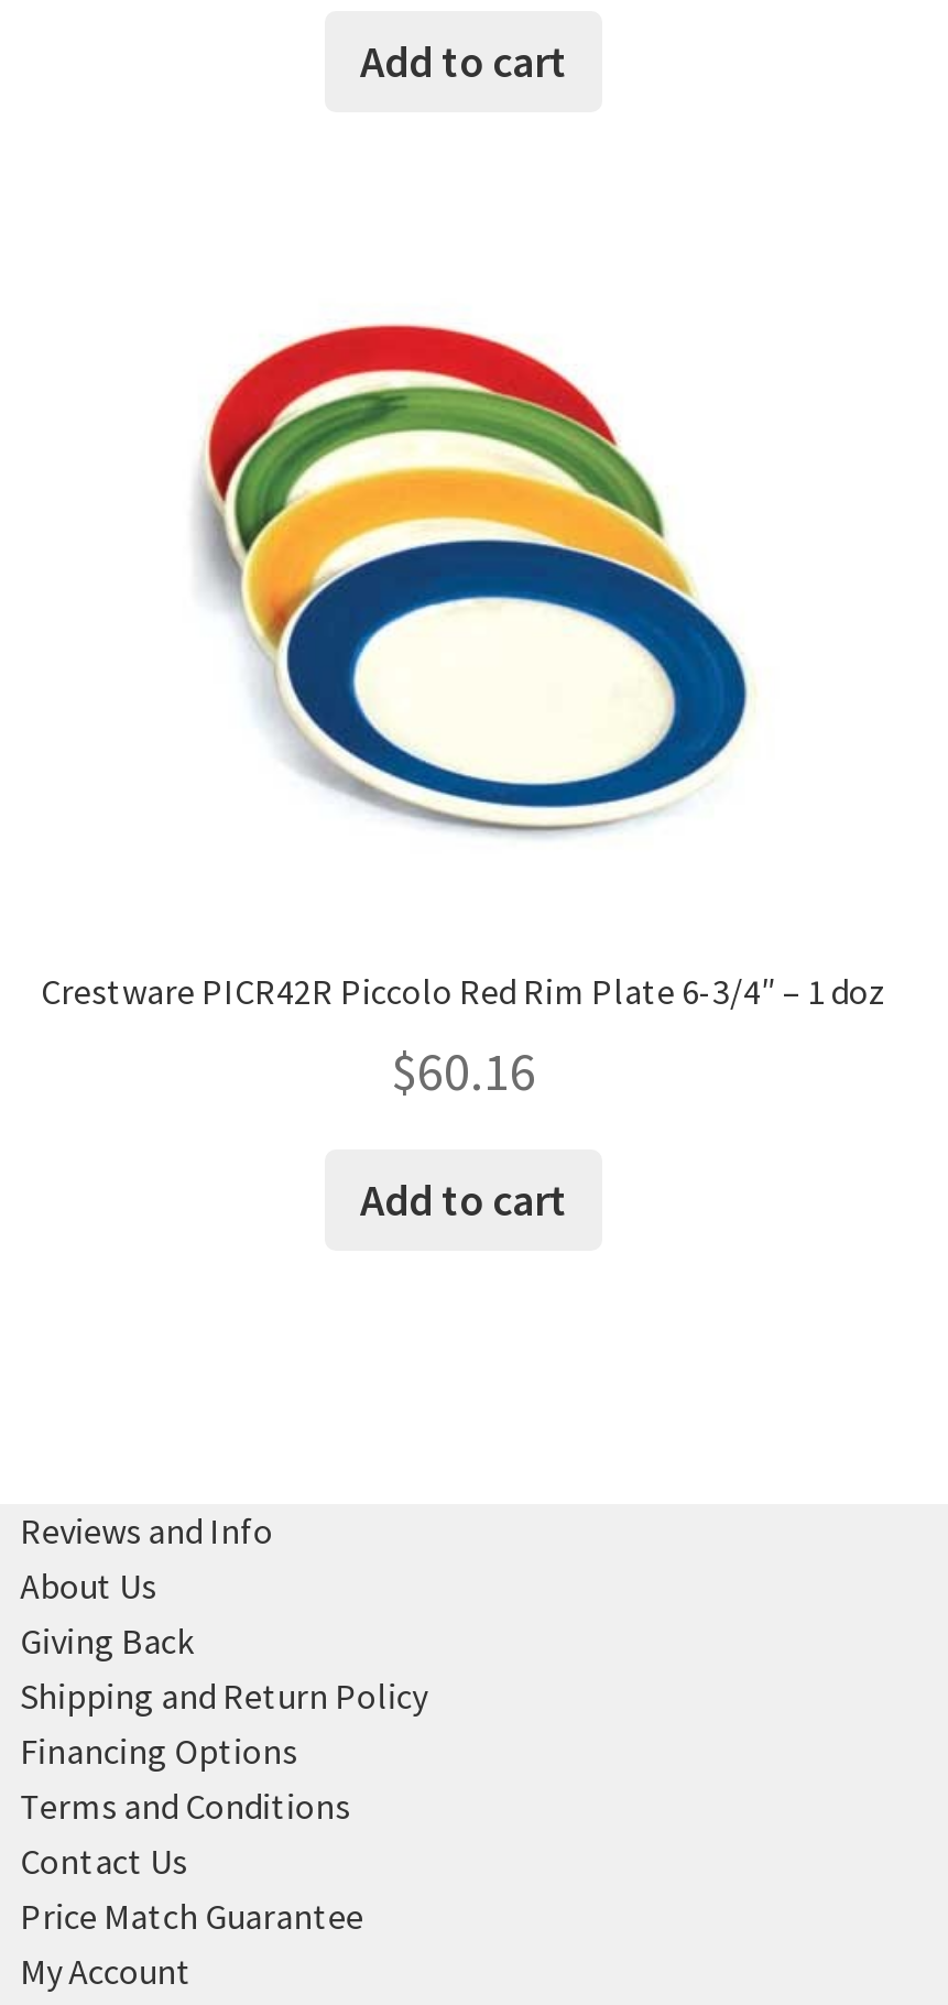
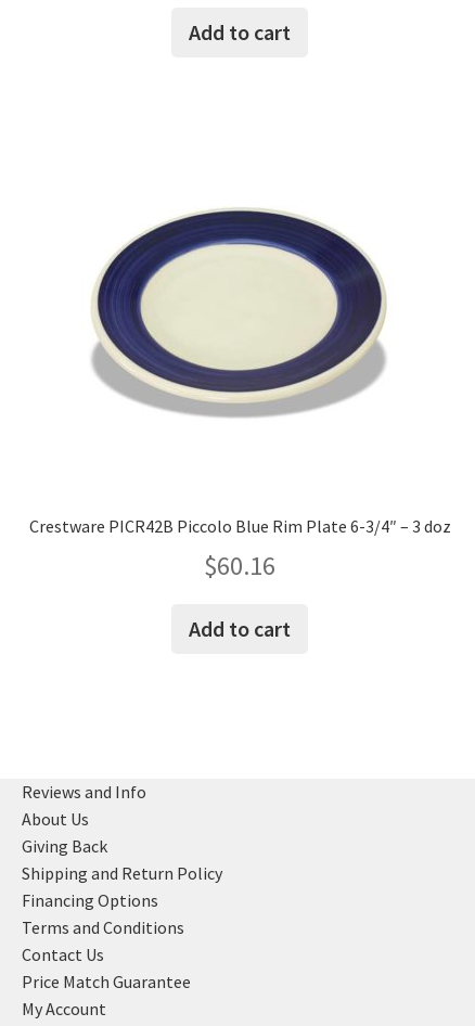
- [image]
+ [image]

- Crestware PICR42R Piccolo Red Rim Plate 6-3/4″ – 1 doz
+ Crestware PICR42B Piccolo Blue Rim Plate 6-3/4″ – 3 doz
